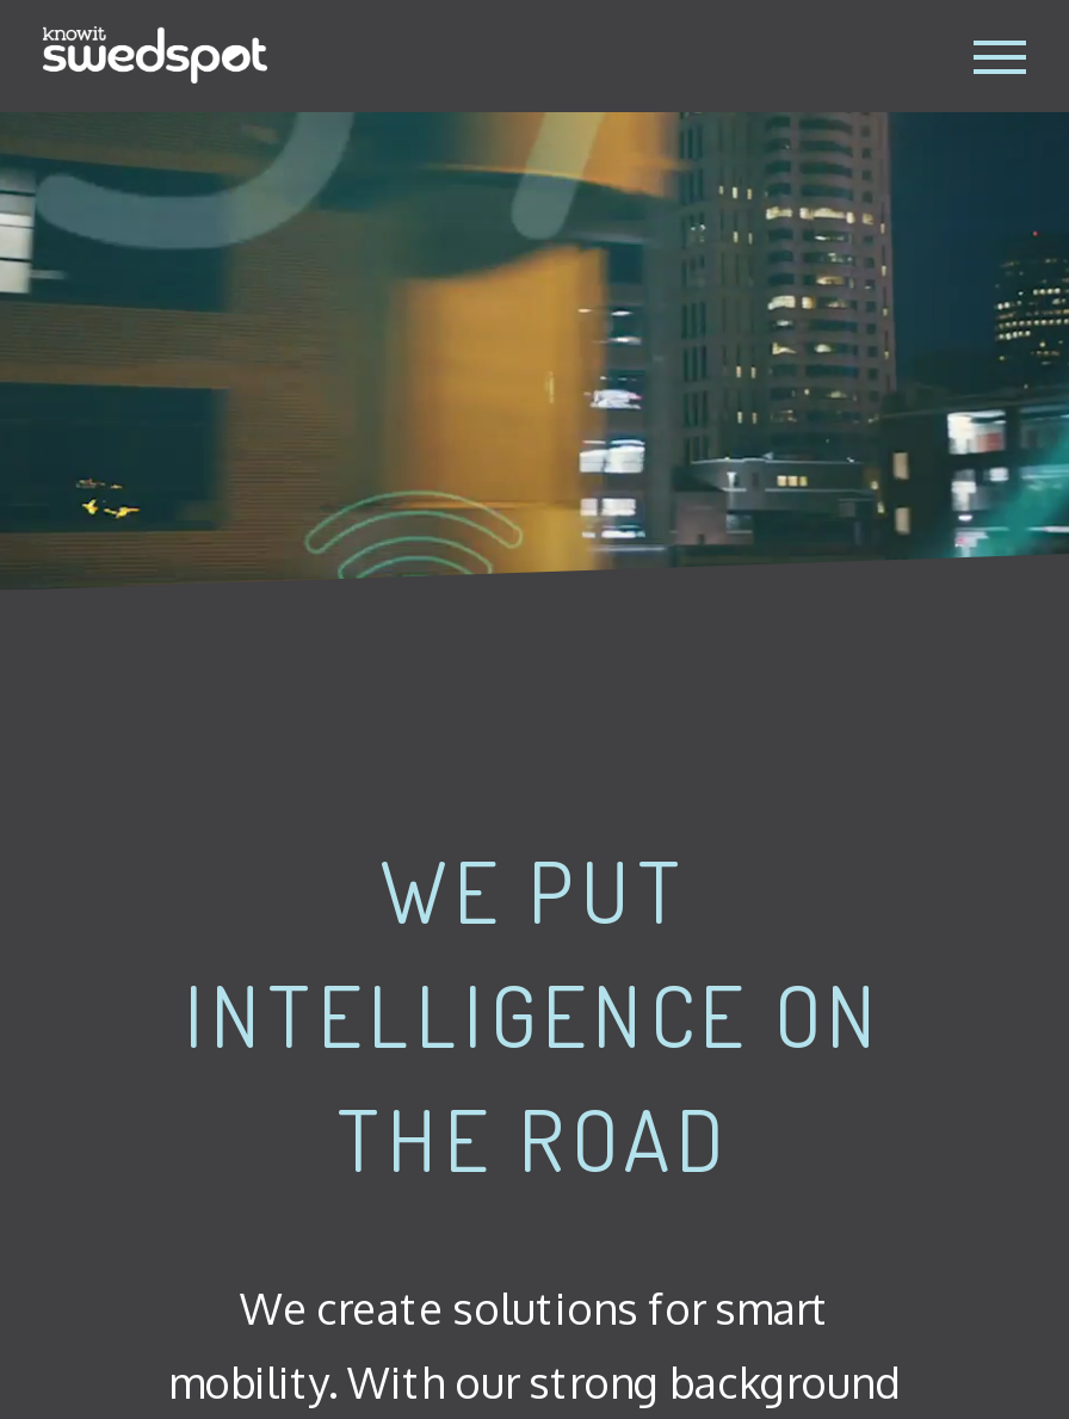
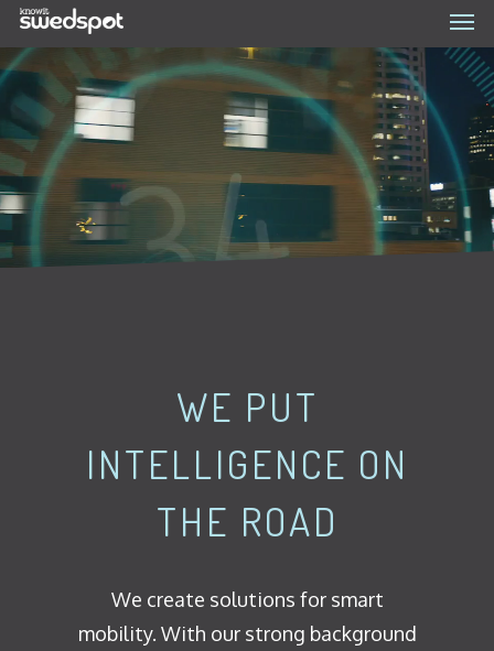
- [image]
+ [image]
